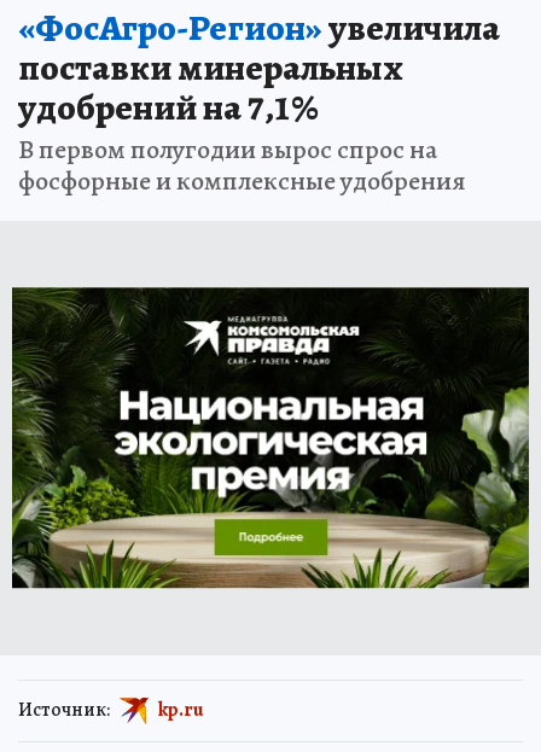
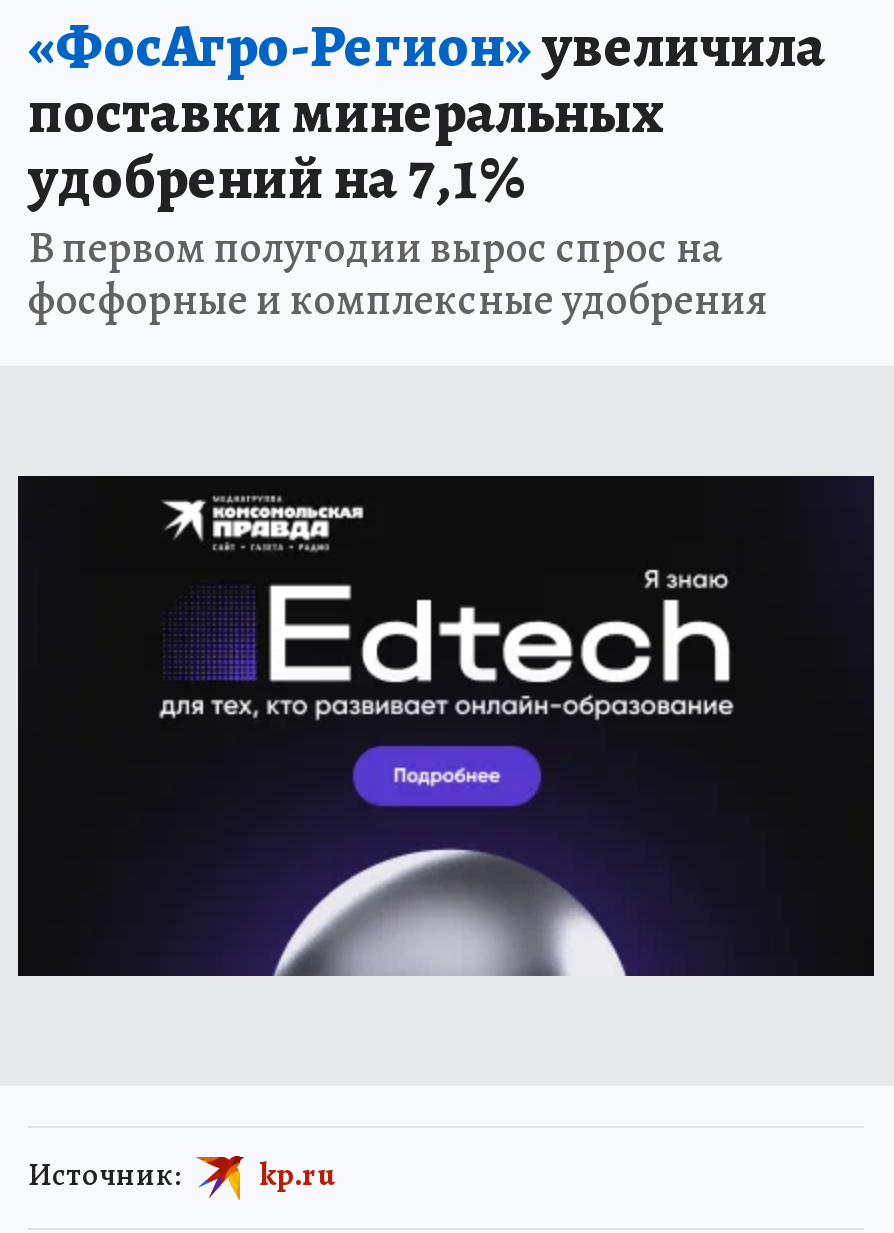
- [image]
+ [image]
